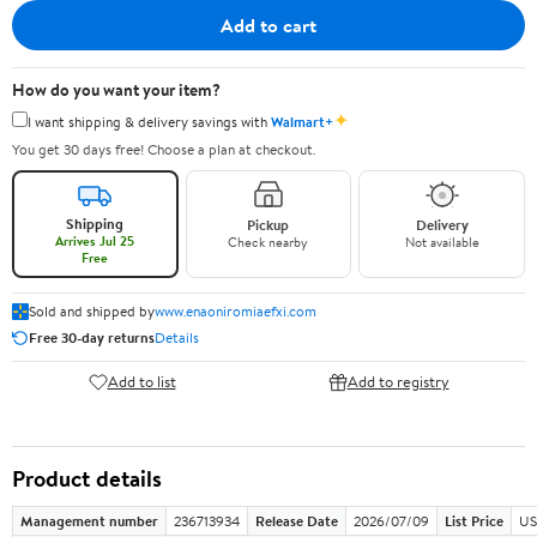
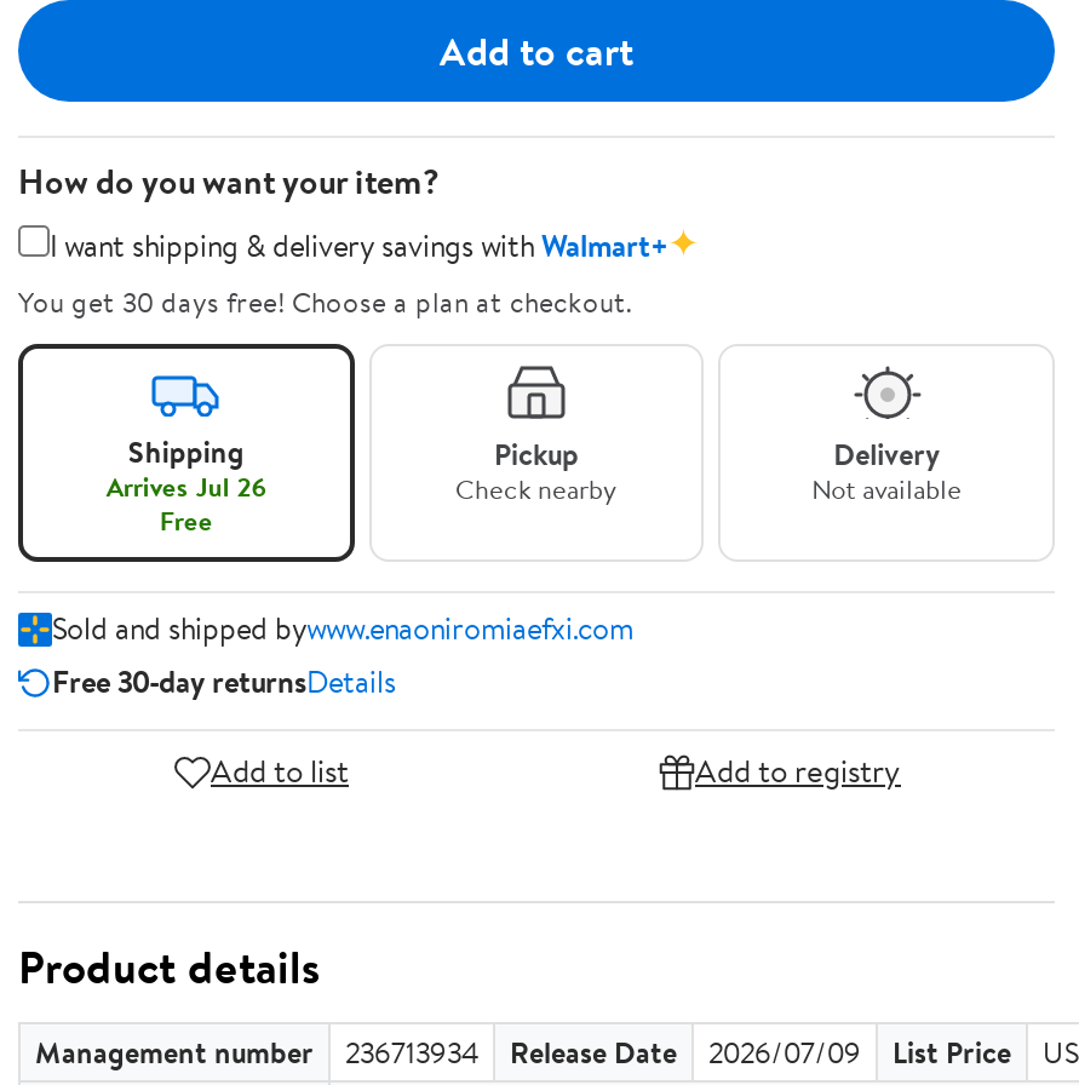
- Arrives Jul 25
+ Arrives Jul 26
